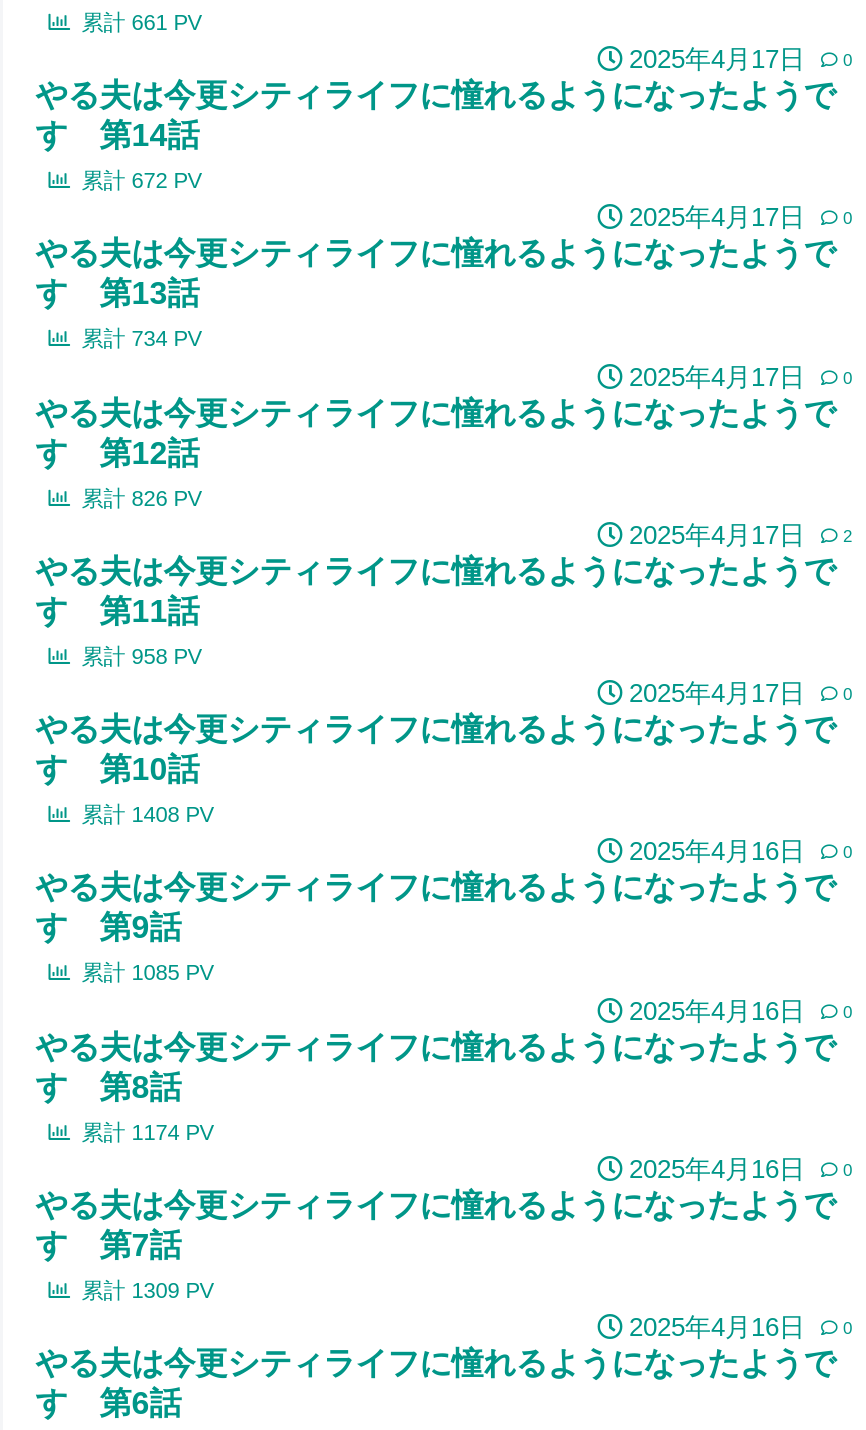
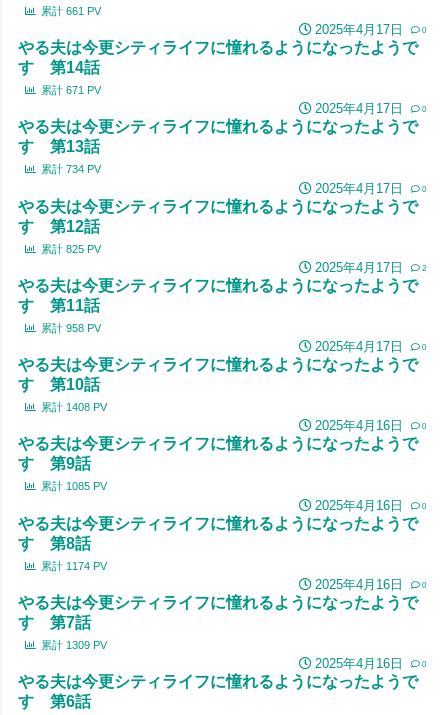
- 累計 672 PV
+ 累計 671 PV

- 累計 826 PV
+ 累計 825 PV
